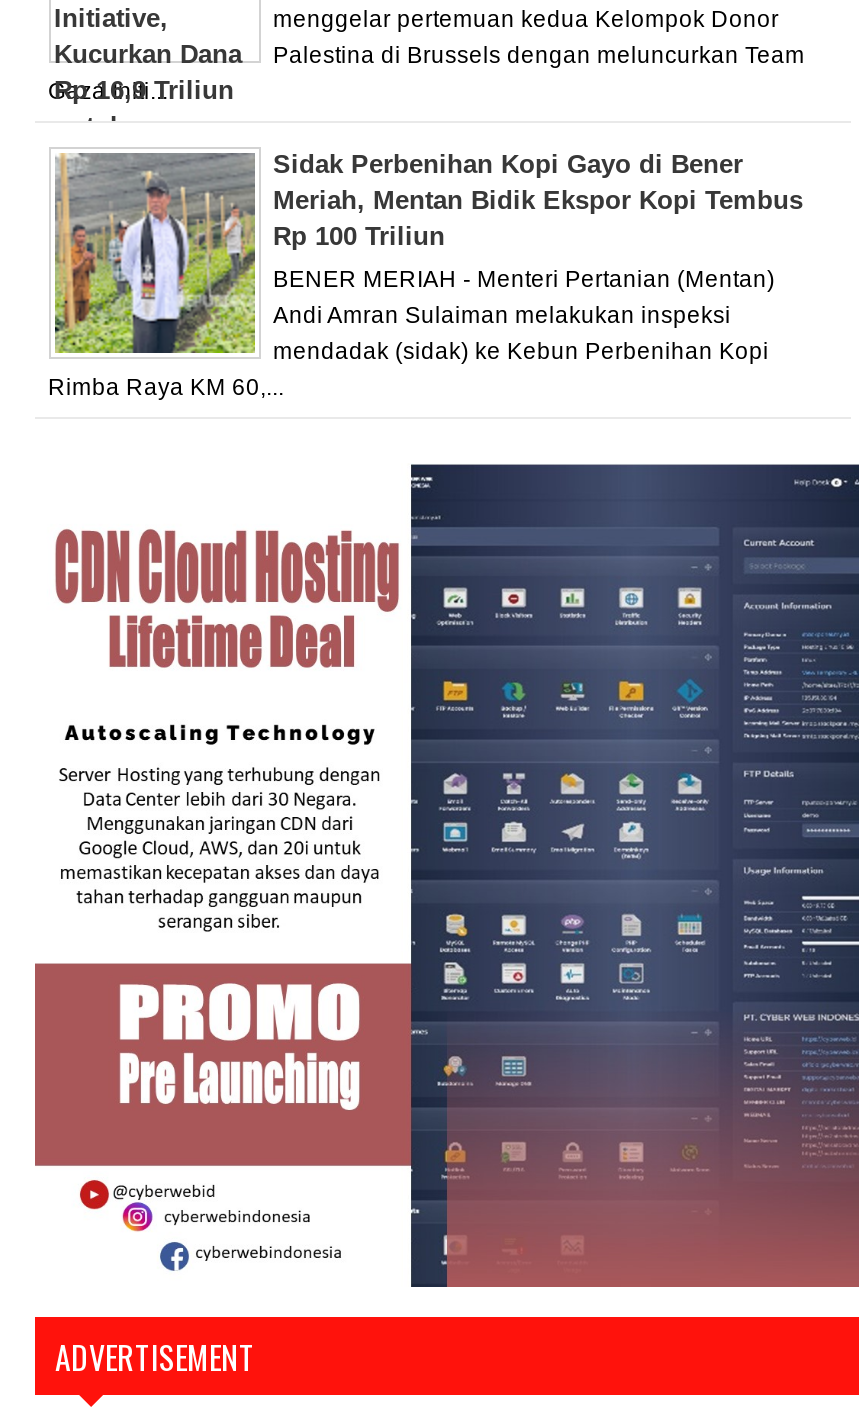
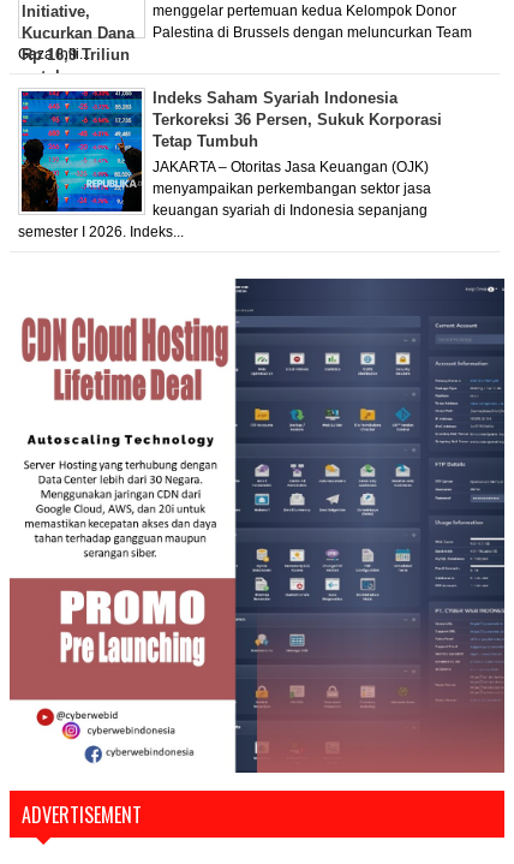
- [image]
- Rimba Raya KM 60,...
+ [image]
+ semester I 2026. Indeks...

- Sidak Perbenihan Kopi Gayo di Bener
- Meriah, Mentan Bidik Ekspor Kopi Tembus
- Rp 100 Triliun
+ Indeks Saham Syariah Indonesia
+ Terkoreksi 36 Persen, Sukuk Korporasi
+ Tetap Tumbuh

- BENER MERIAH - Menteri Pertanian (Mentan)
+ JAKARTA – Otoritas Jasa Keuangan (OJK)

- Andi Amran Sulaiman melakukan inspeksi
+ menyampaikan perkembangan sektor jasa

- mendadak (sidak) ke Kebun Perbenihan Kopi
+ keuangan syariah di Indonesia sepanjang
